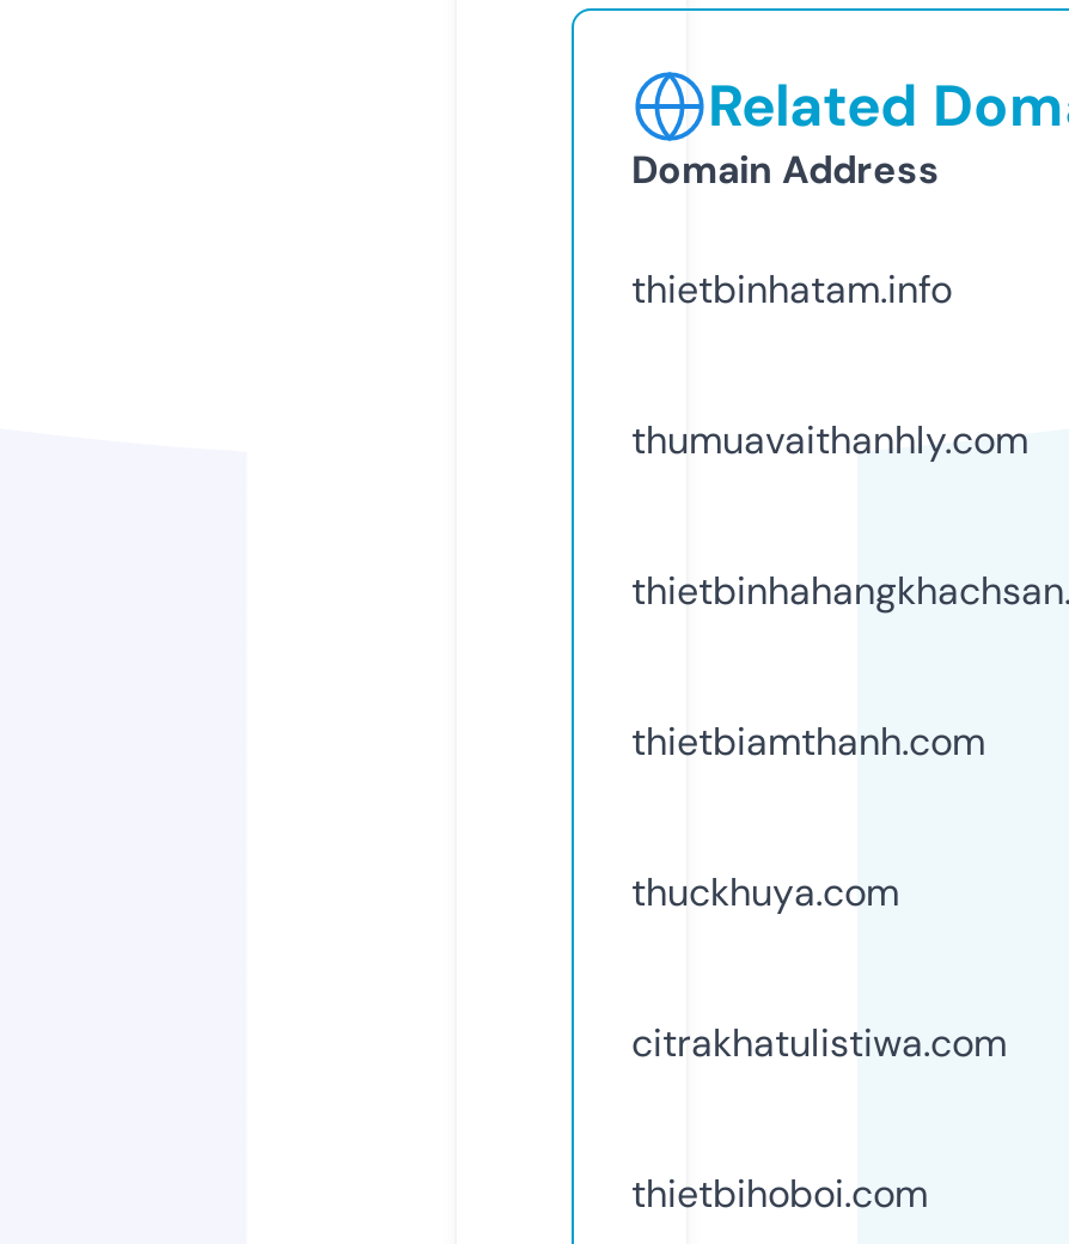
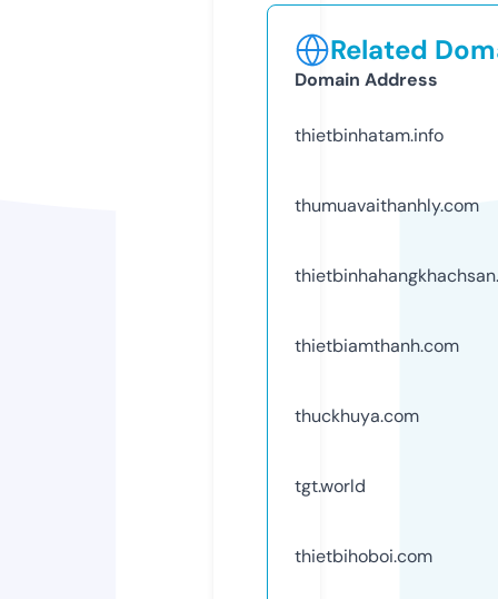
- citrakhatulistiwa.com
+ tgt.world
